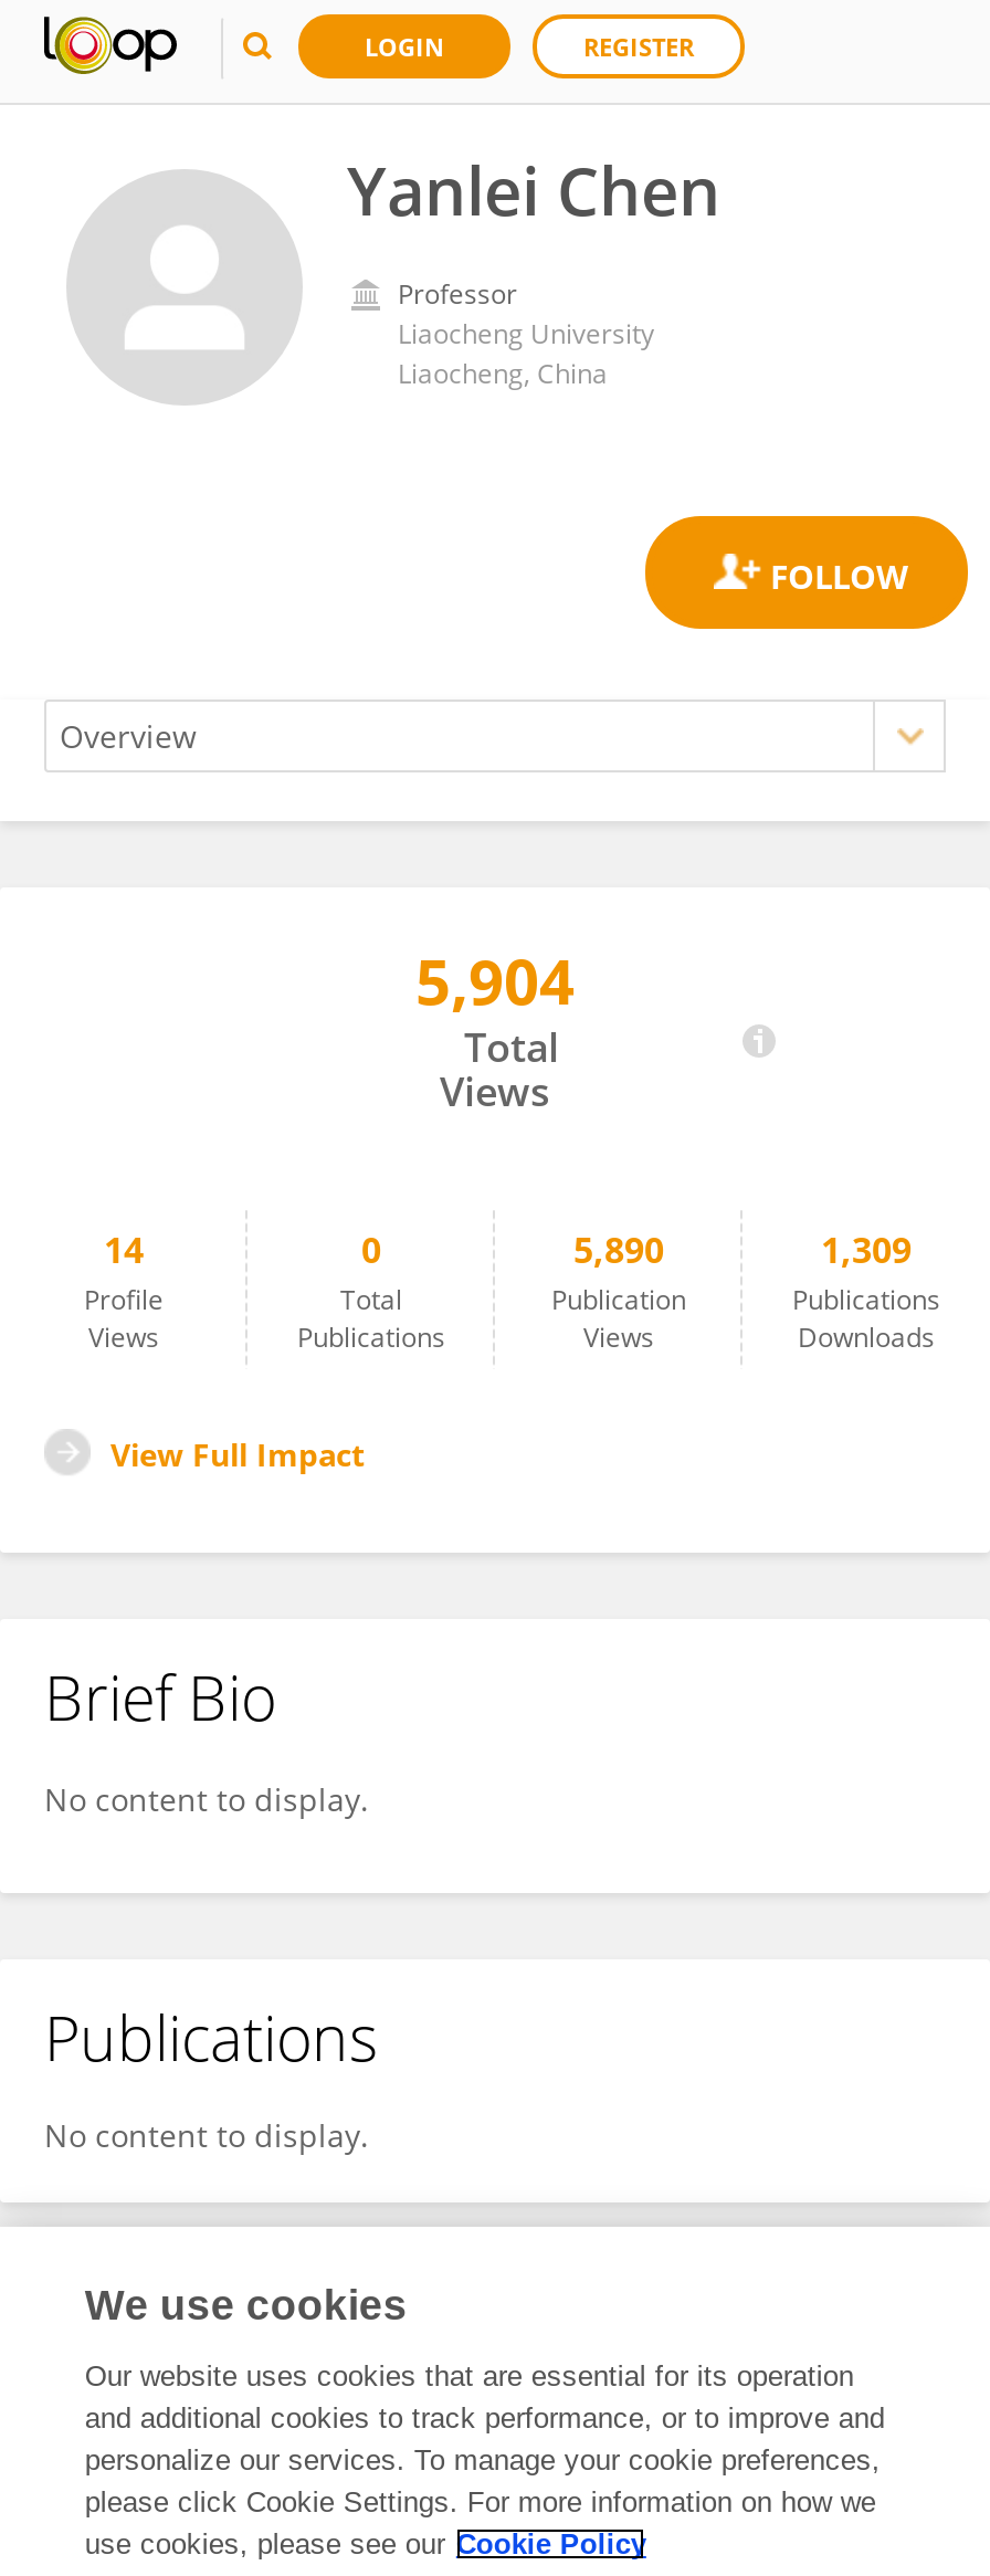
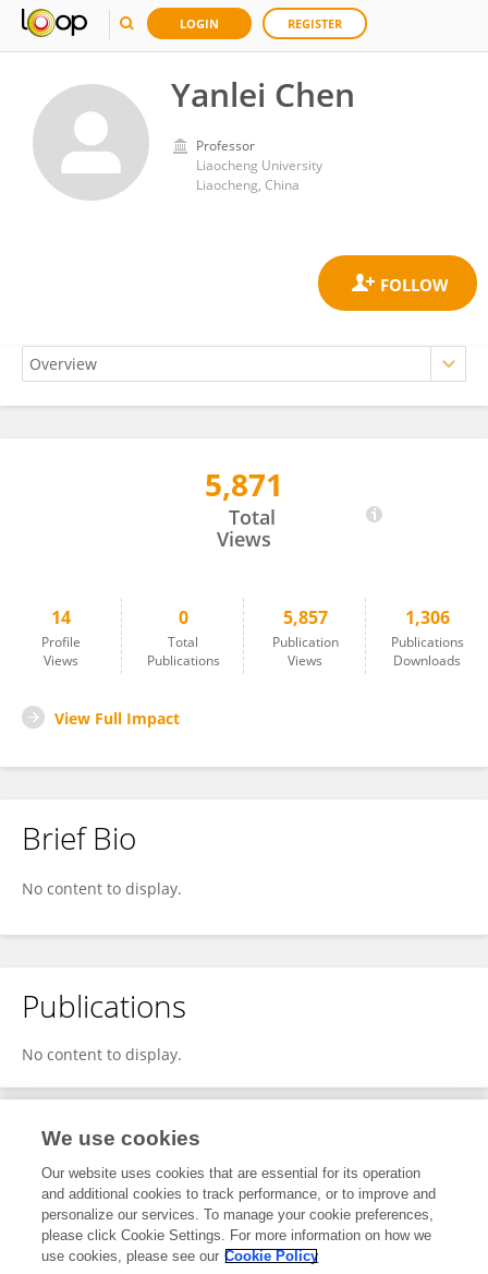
- 5,904
+ 5,871

- 5,890
+ 5,857

- 1,309
+ 1,306
